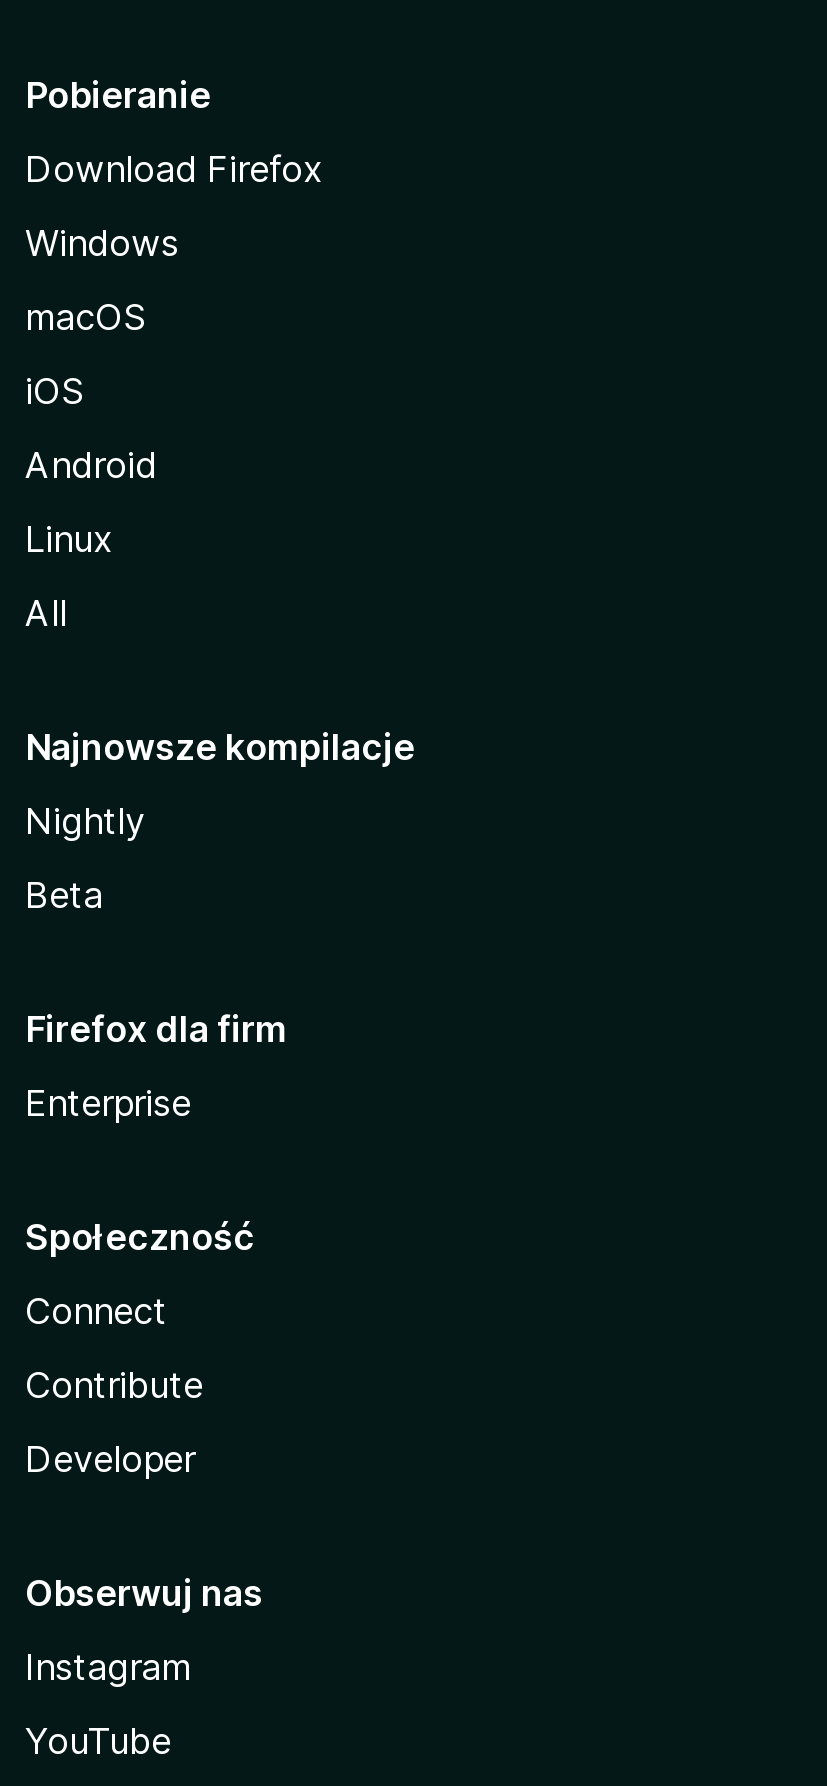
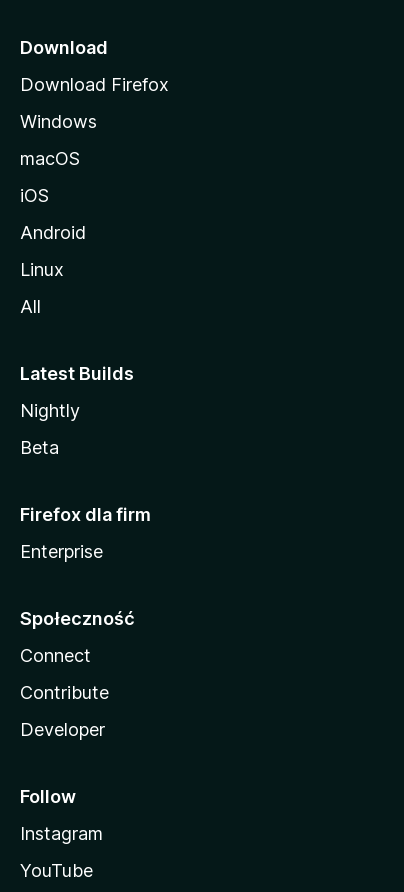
- Pobieranie
+ Download

- Najnowsze kompilacje
+ Latest Builds

- Obserwuj nas
+ Follow
